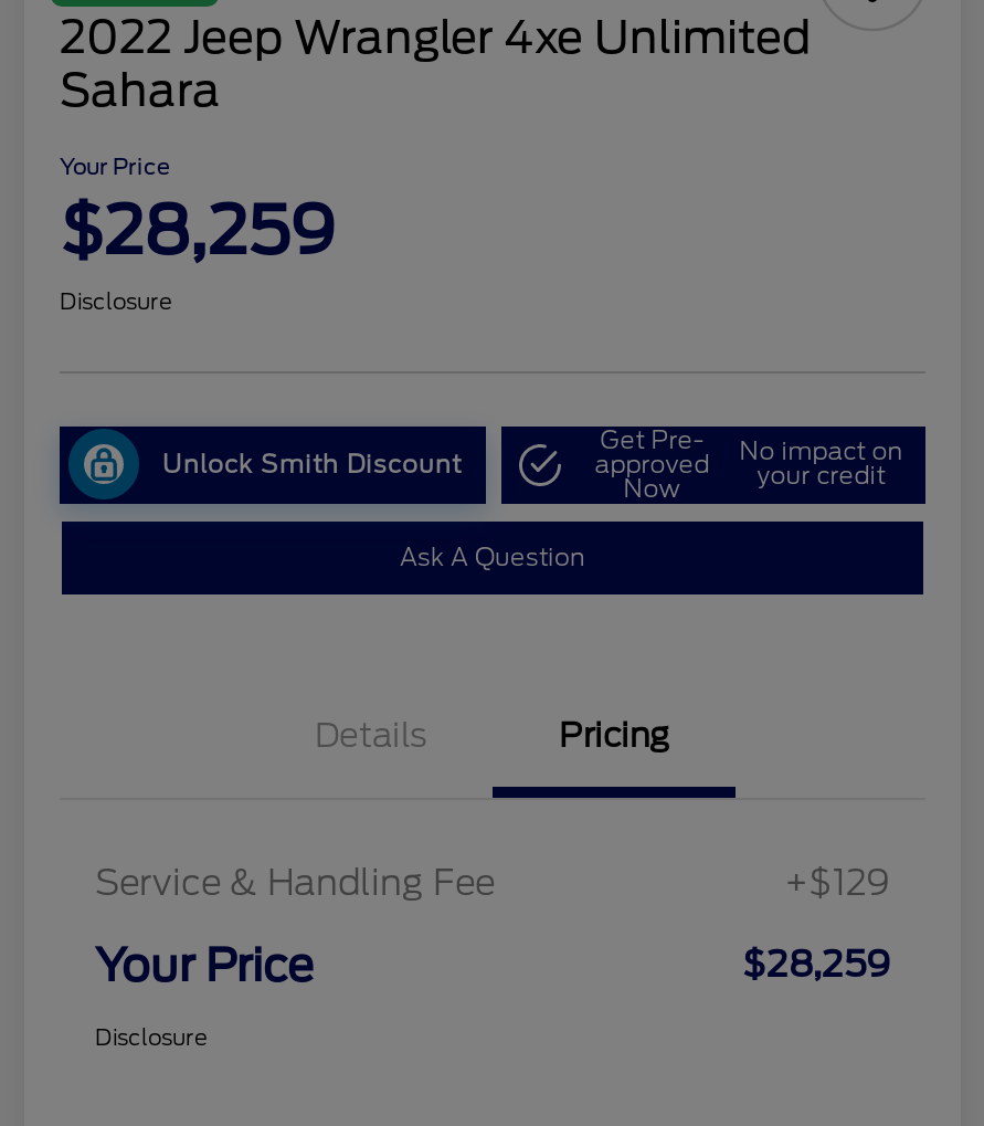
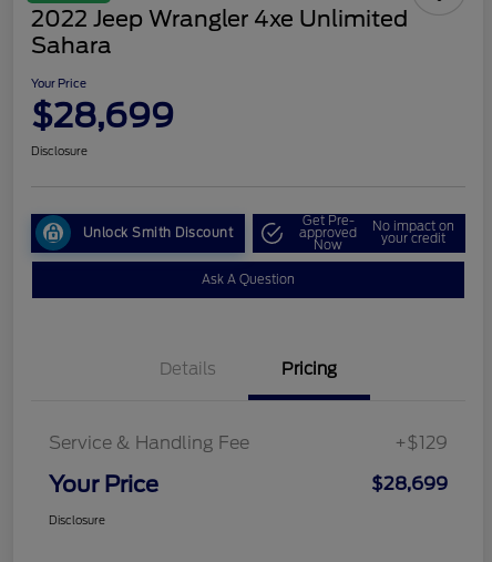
- $28,259
+ $28,699

- $28,259
+ $28,699
